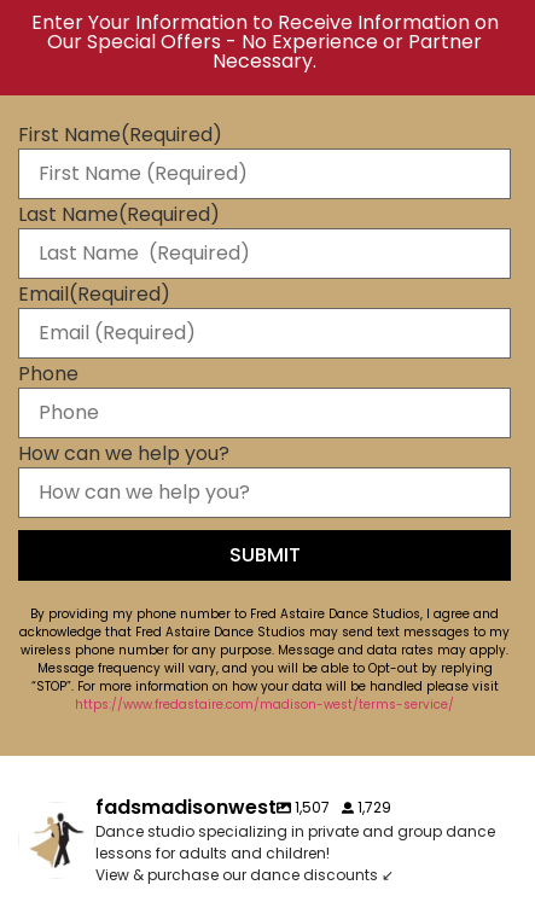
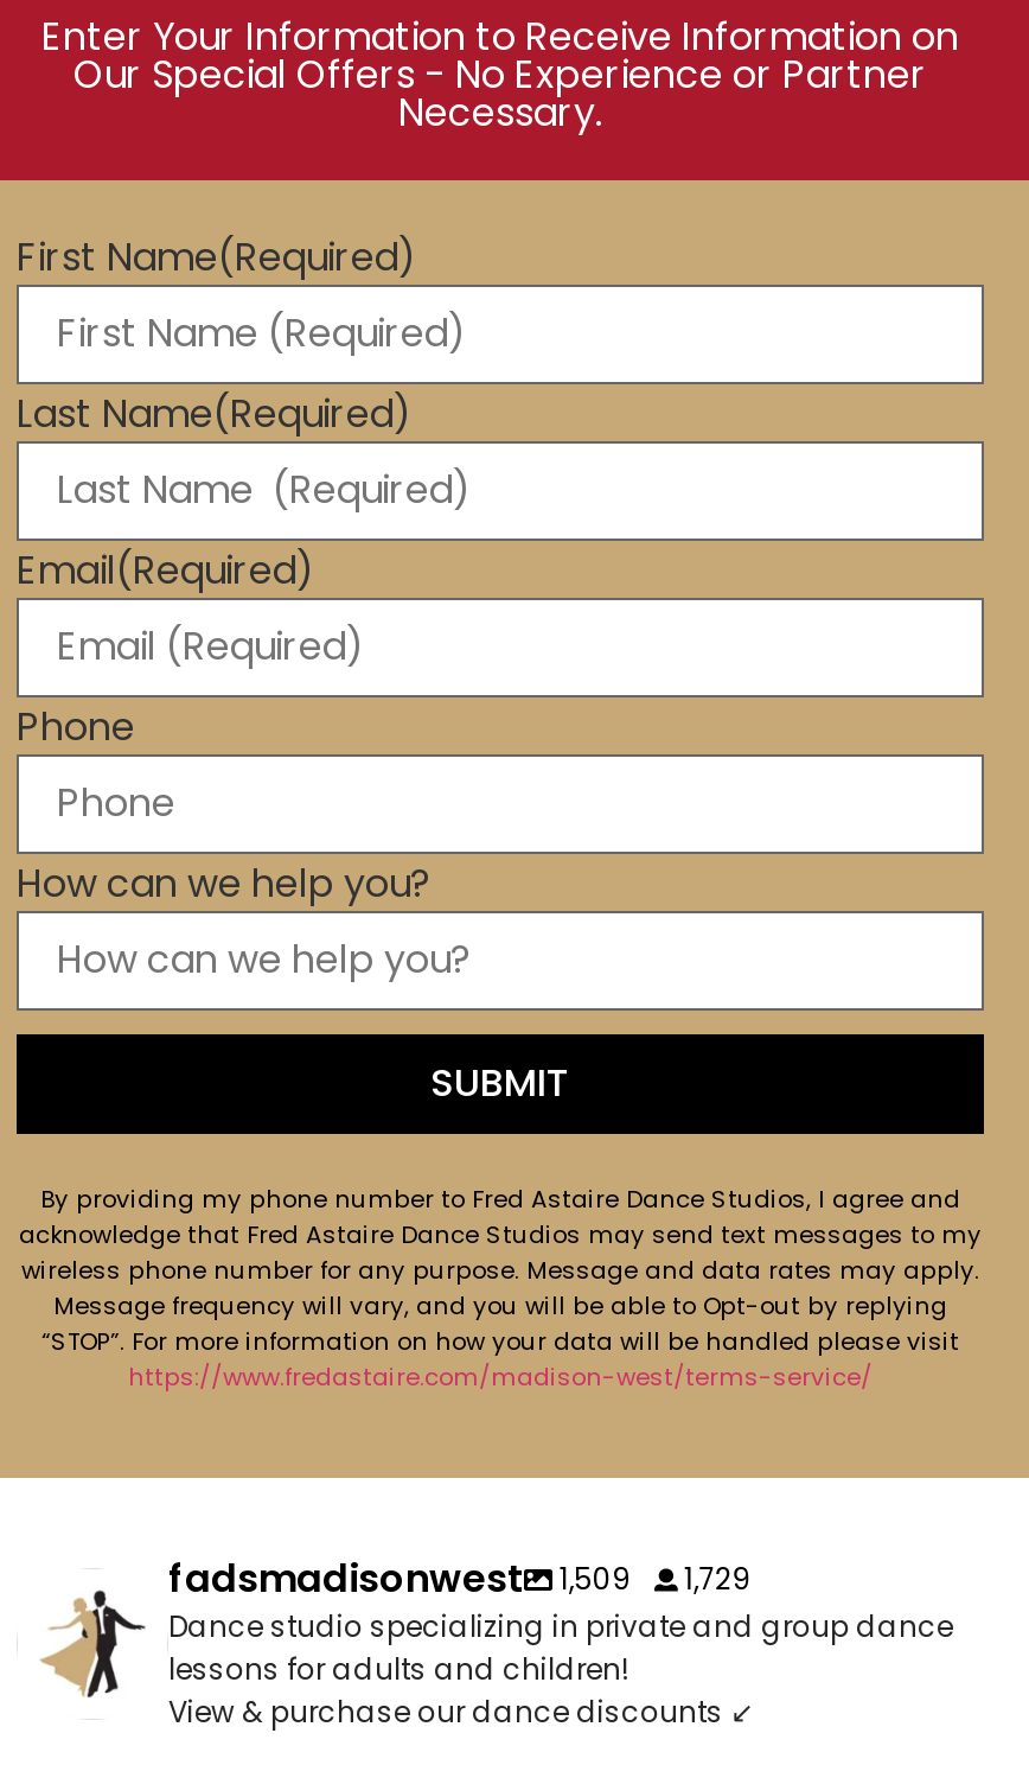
- fadsmadisonwest 1,507 1,729
+ fadsmadisonwest 1,509 1,729
